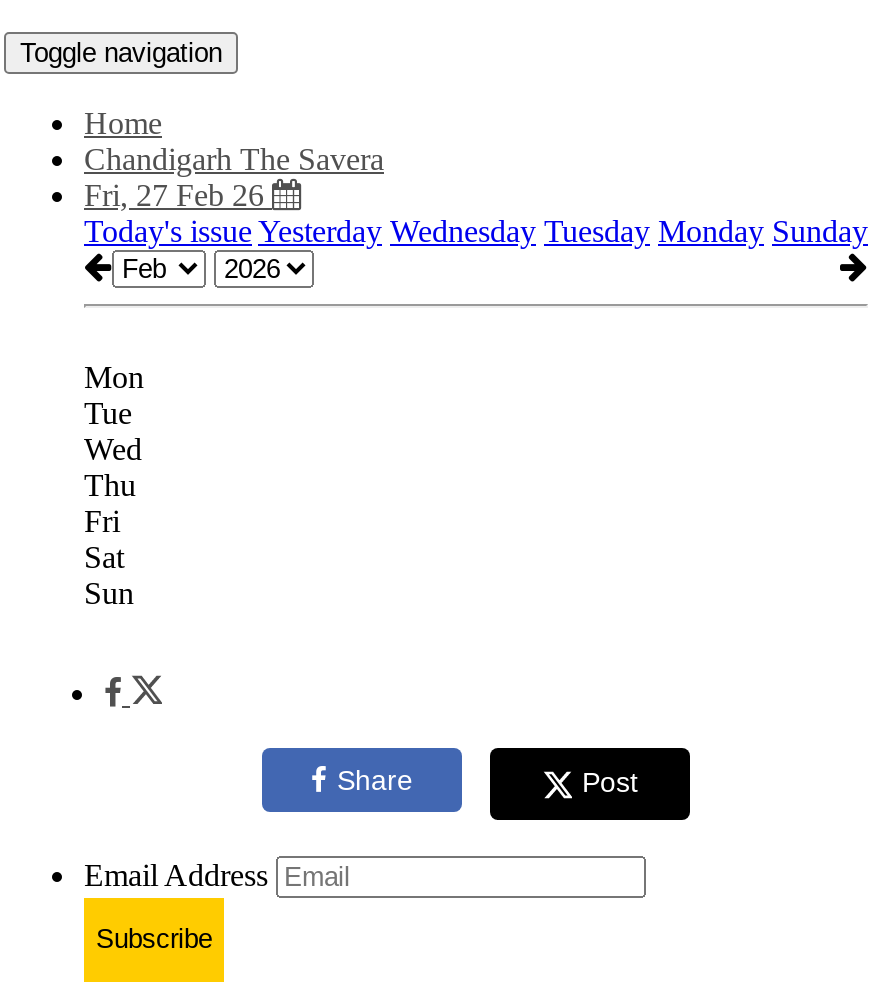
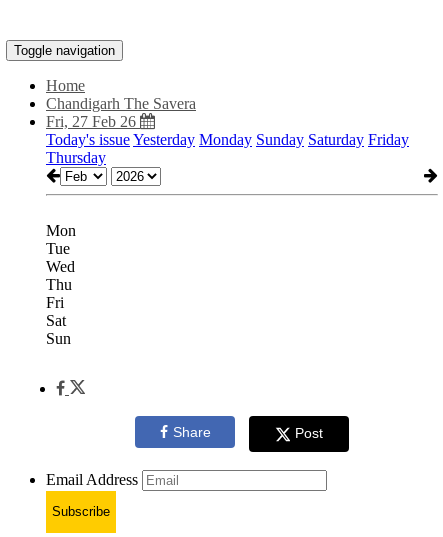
- Today's issue Yesterday Wednesday Tuesday Monday Sunday
+ Today's issue Yesterday Monday Sunday Saturday Friday
+ Thursday
